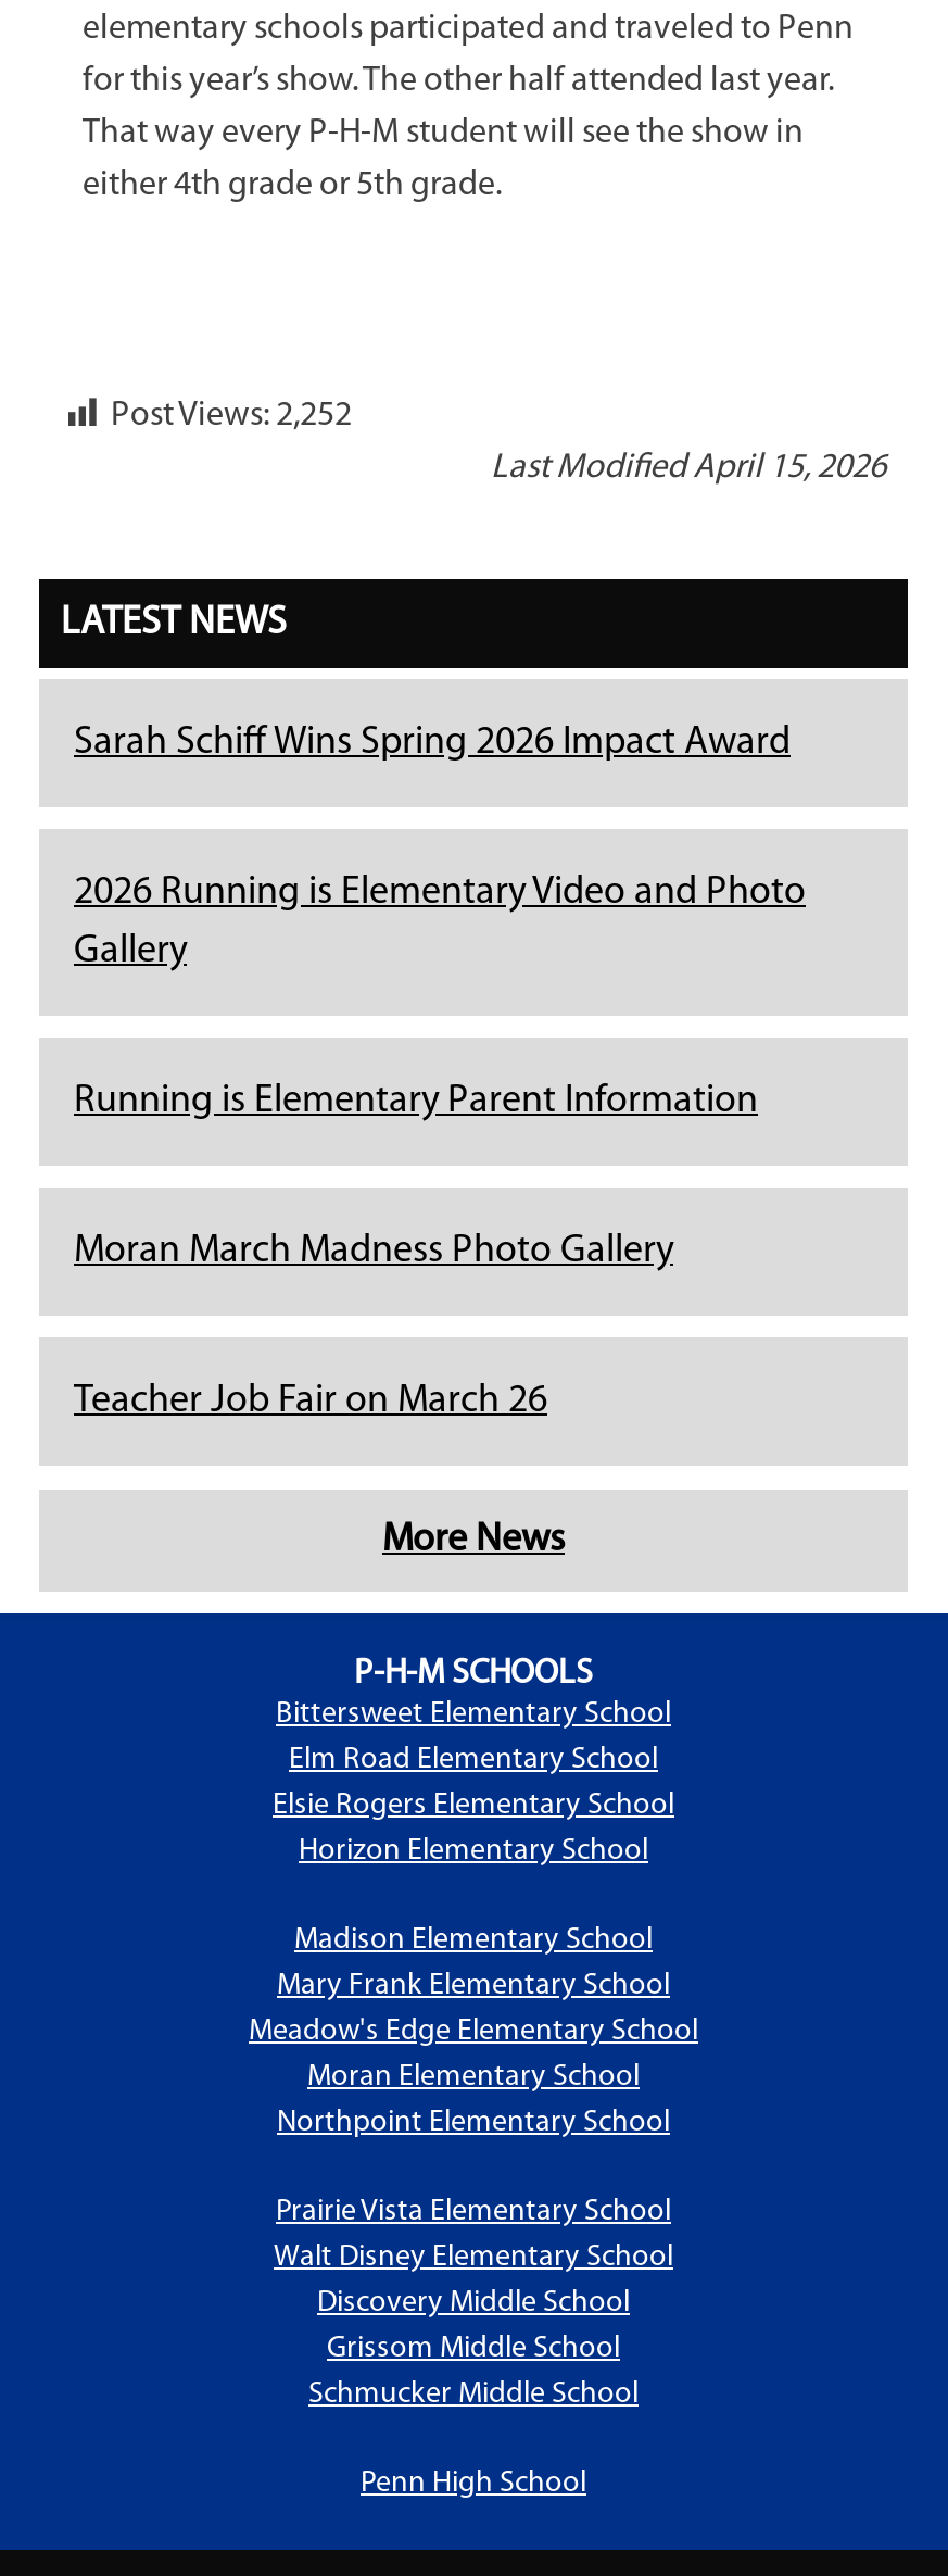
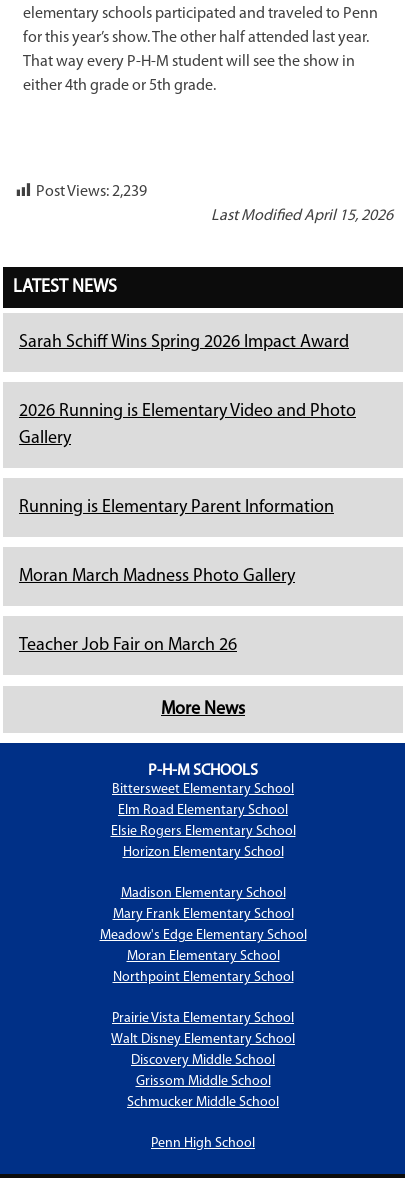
- Post Views: 2,252
+ Post Views: 2,239
